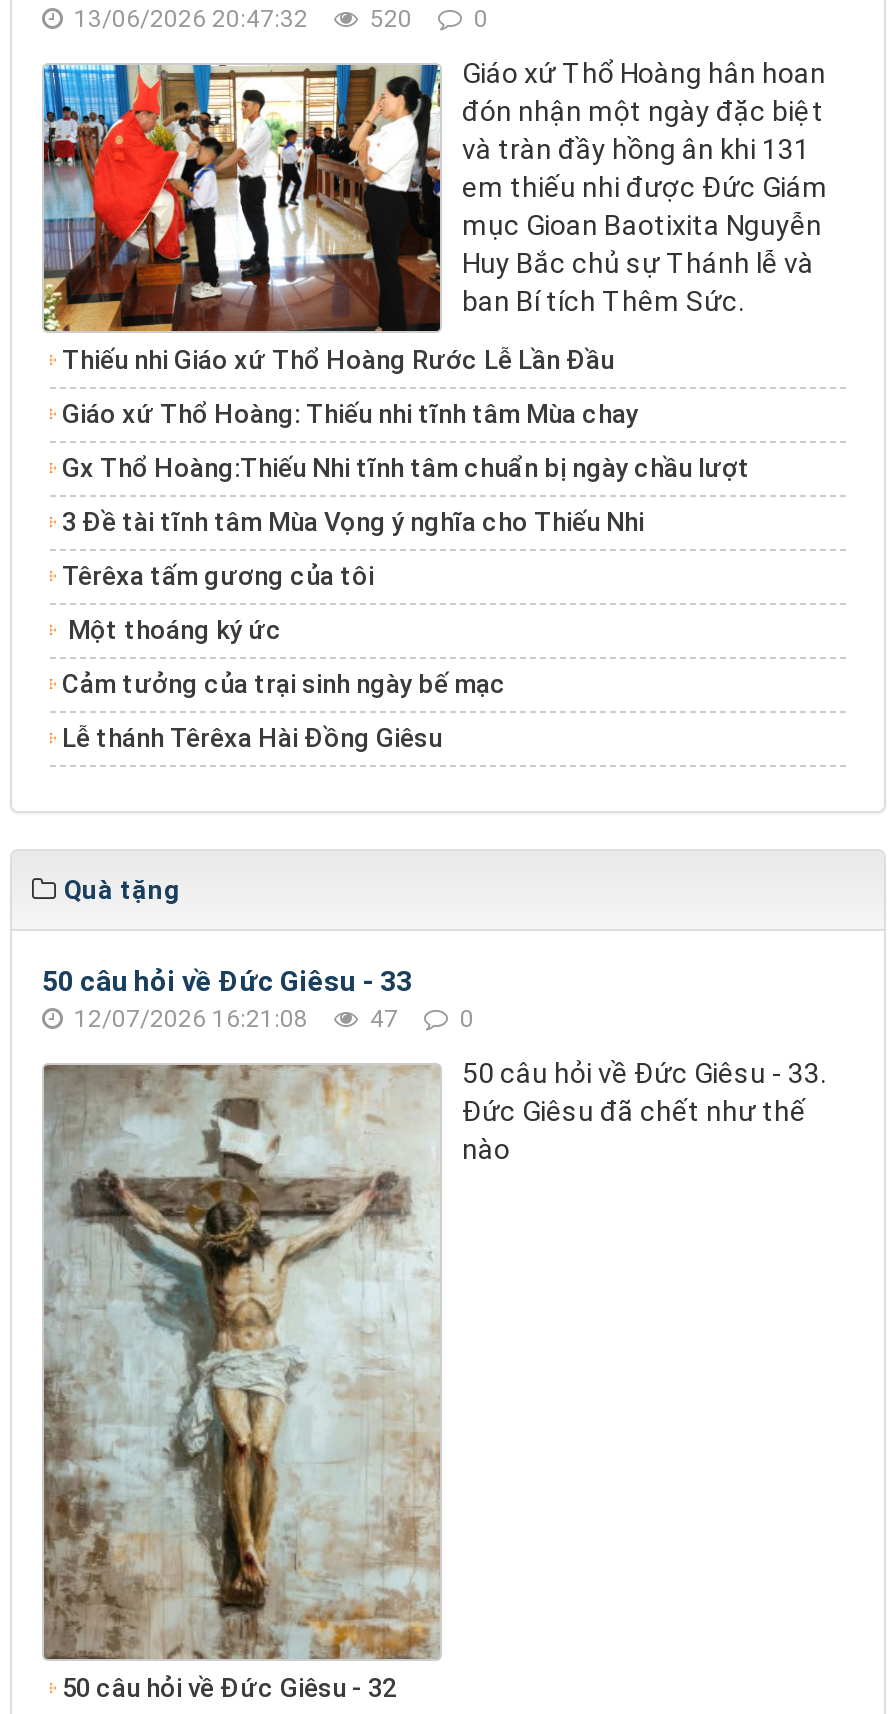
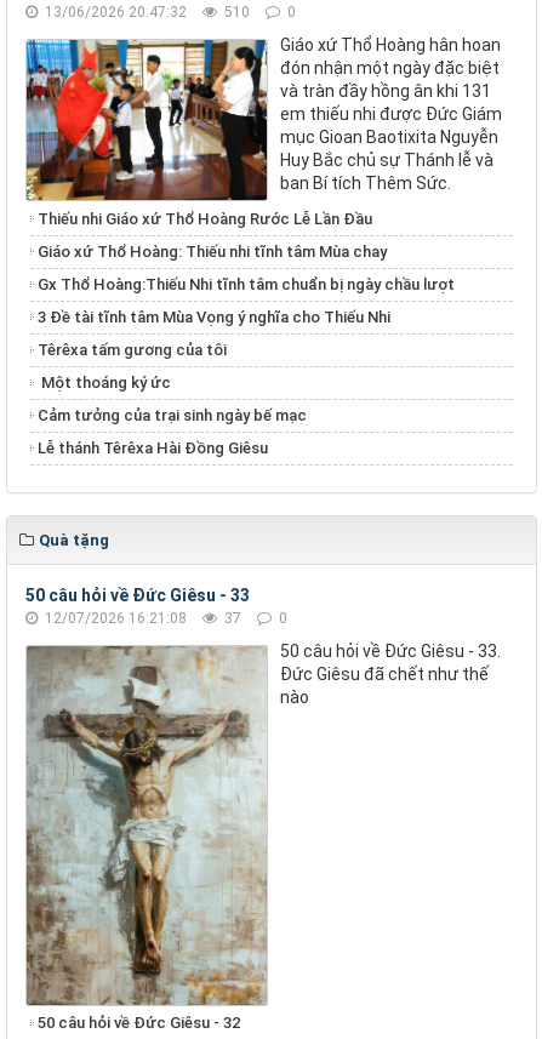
- 13/06/2026 20:47:32 520 0
+ 13/06/2026 20:47:32 510 0

- 12/07/2026 16:21:08 47 0
+ 12/07/2026 16:21:08 37 0
